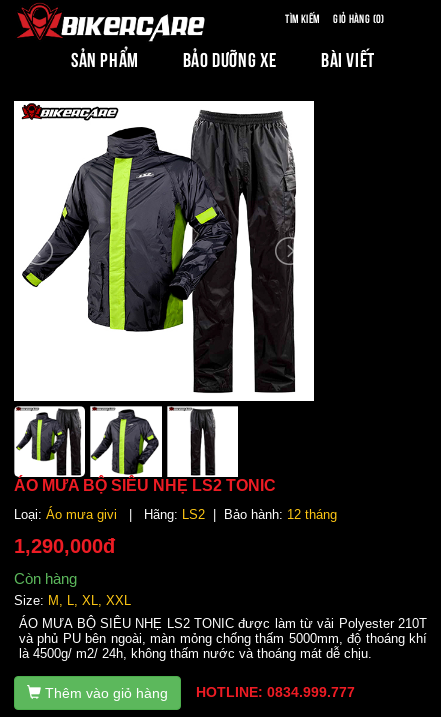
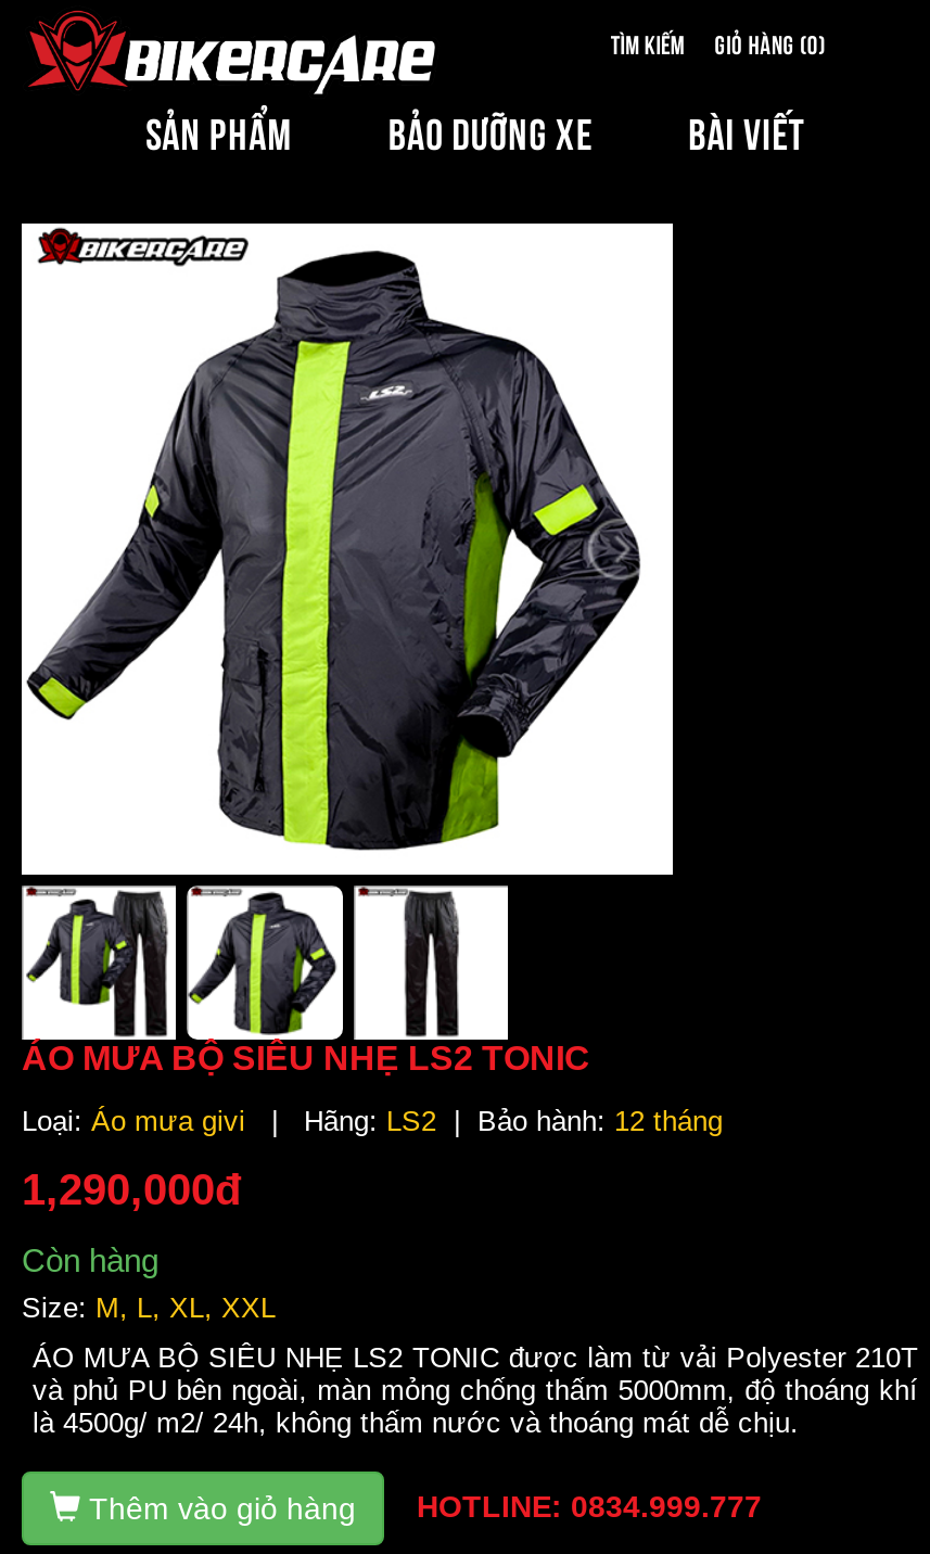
- [image]
+ [image]
